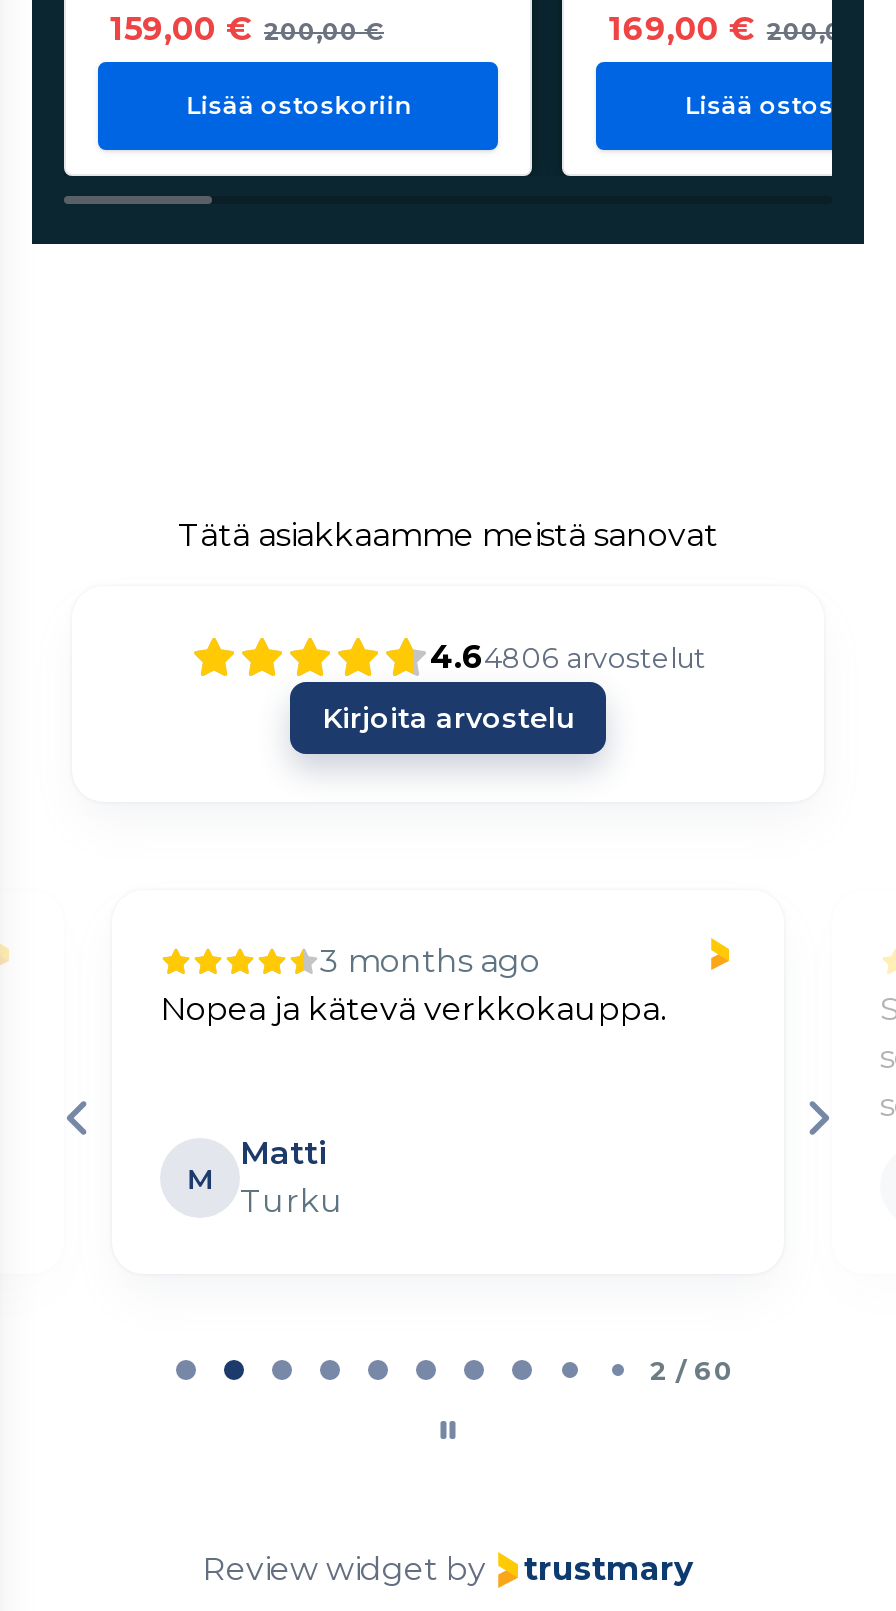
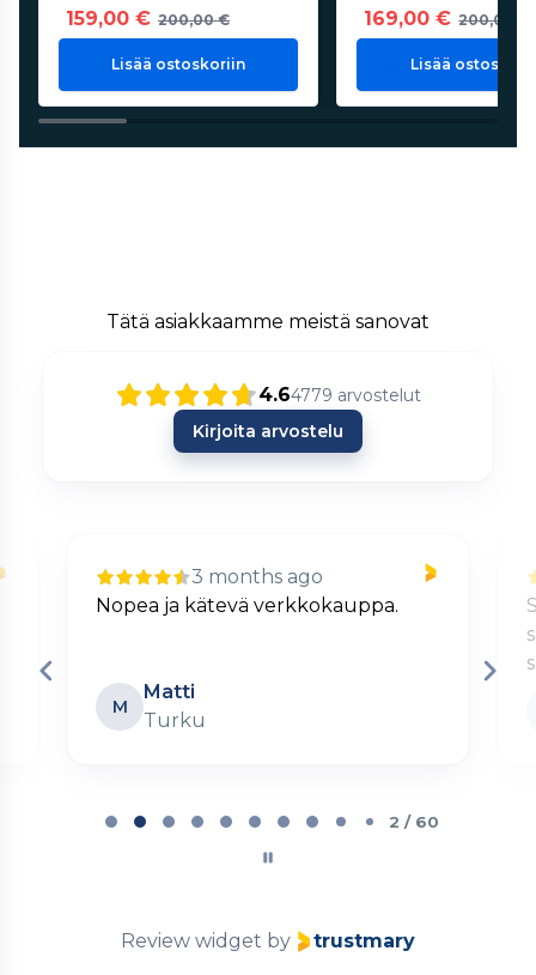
- 4.64806 arvostelut
+ 4.64779 arvostelut
